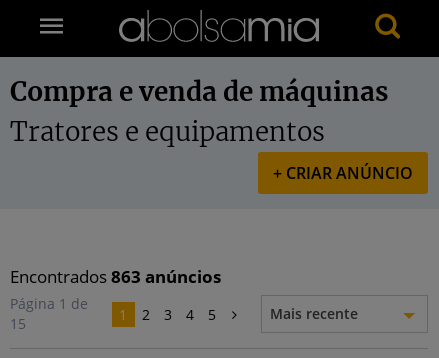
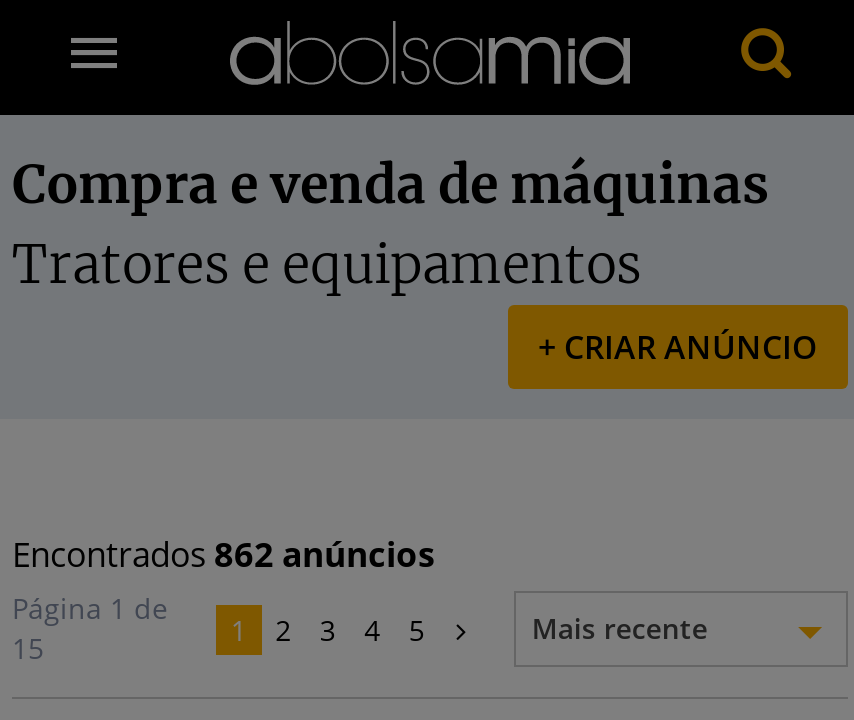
- Encontrados 863 anúncios
+ Encontrados 862 anúncios
